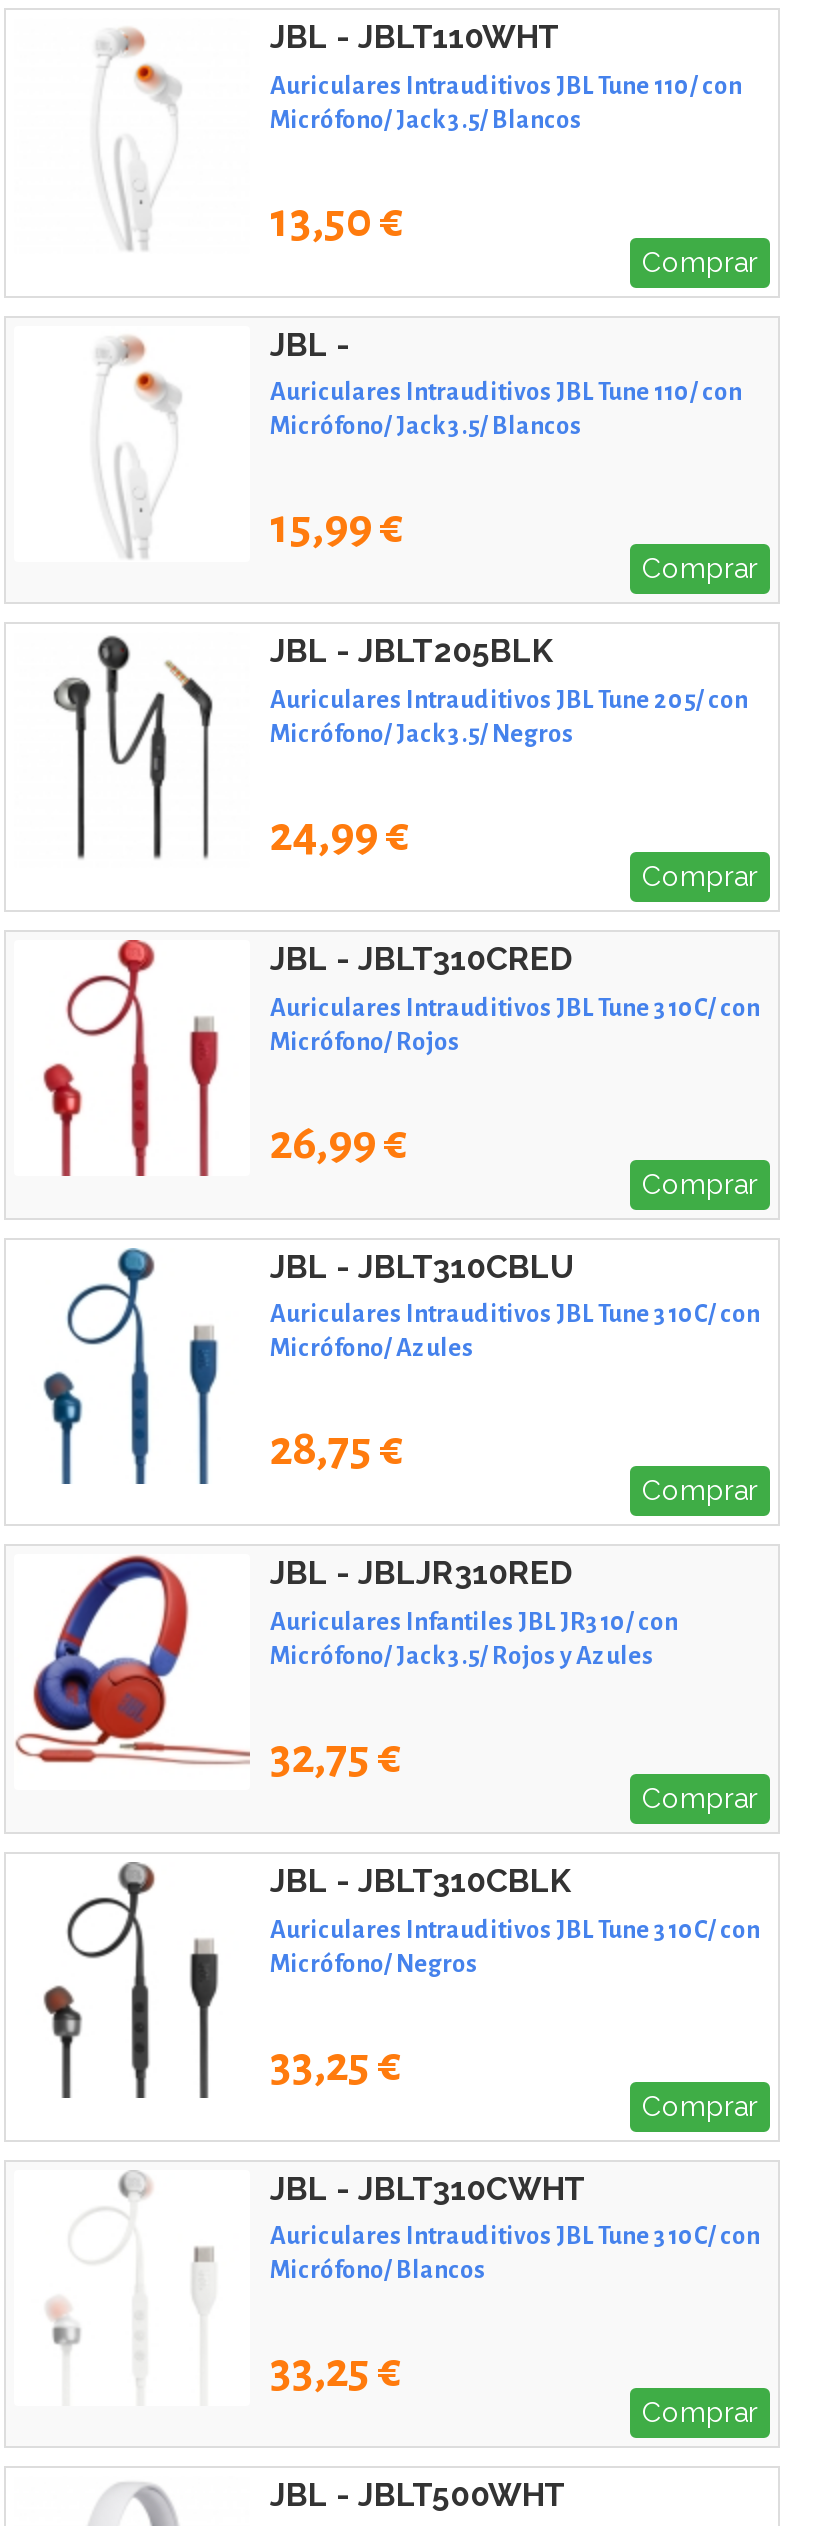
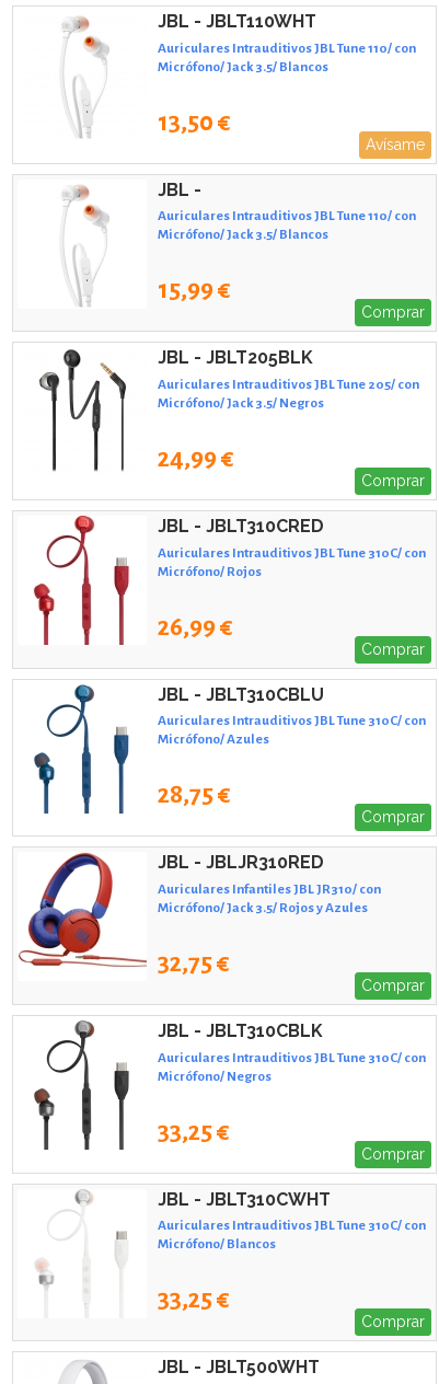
- Comprar
+ Avísame
